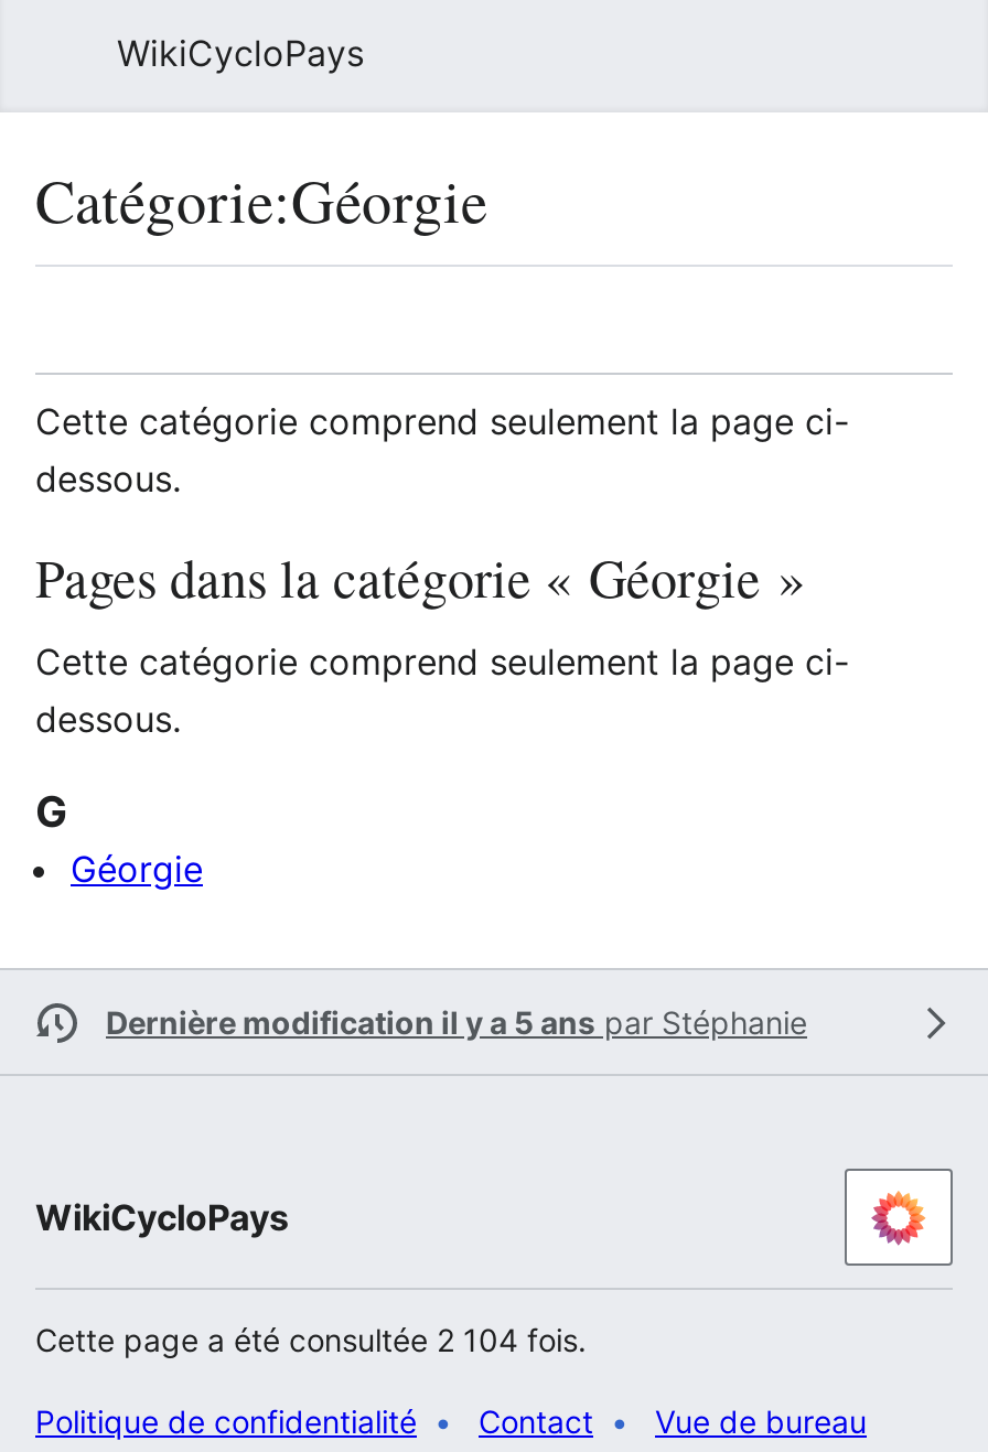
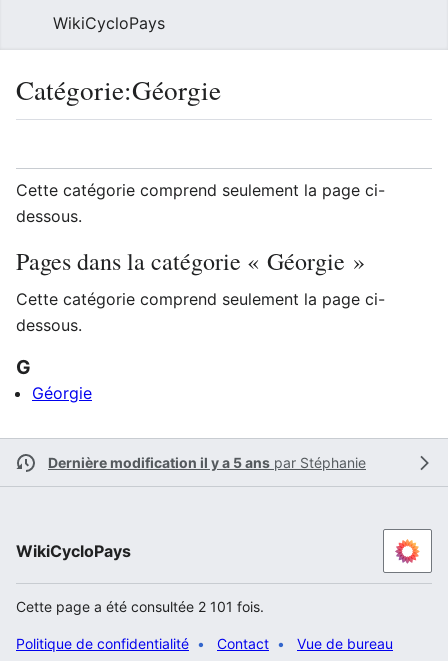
- Cette page a été consultée 2 104 fois.
+ Cette page a été consultée 2 101 fois.
